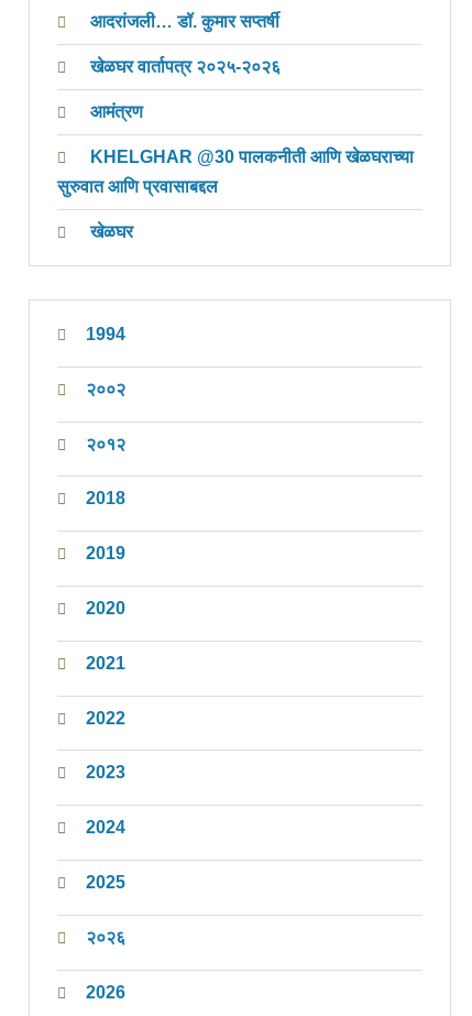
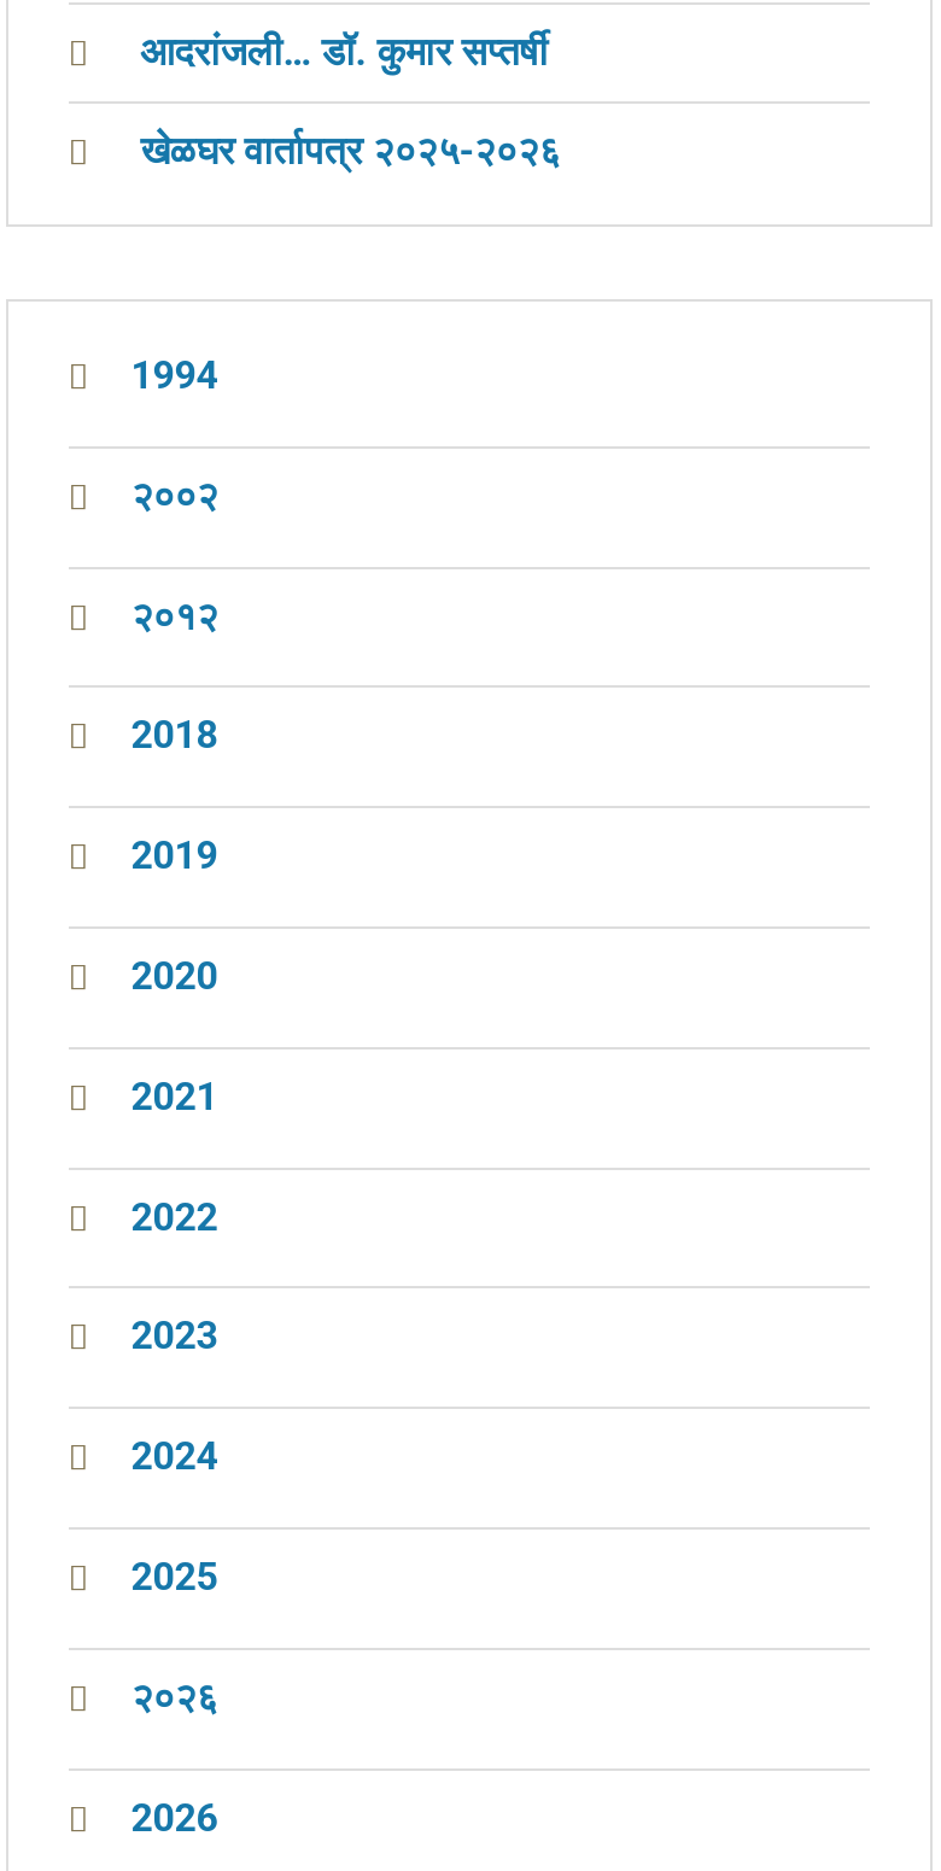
- आमंत्रण
- KHELGHAR @30 पालकनीती आणि खेळघराच्या
- सुरुवात आणि प्रवासाबद्दल
- खेळघर
